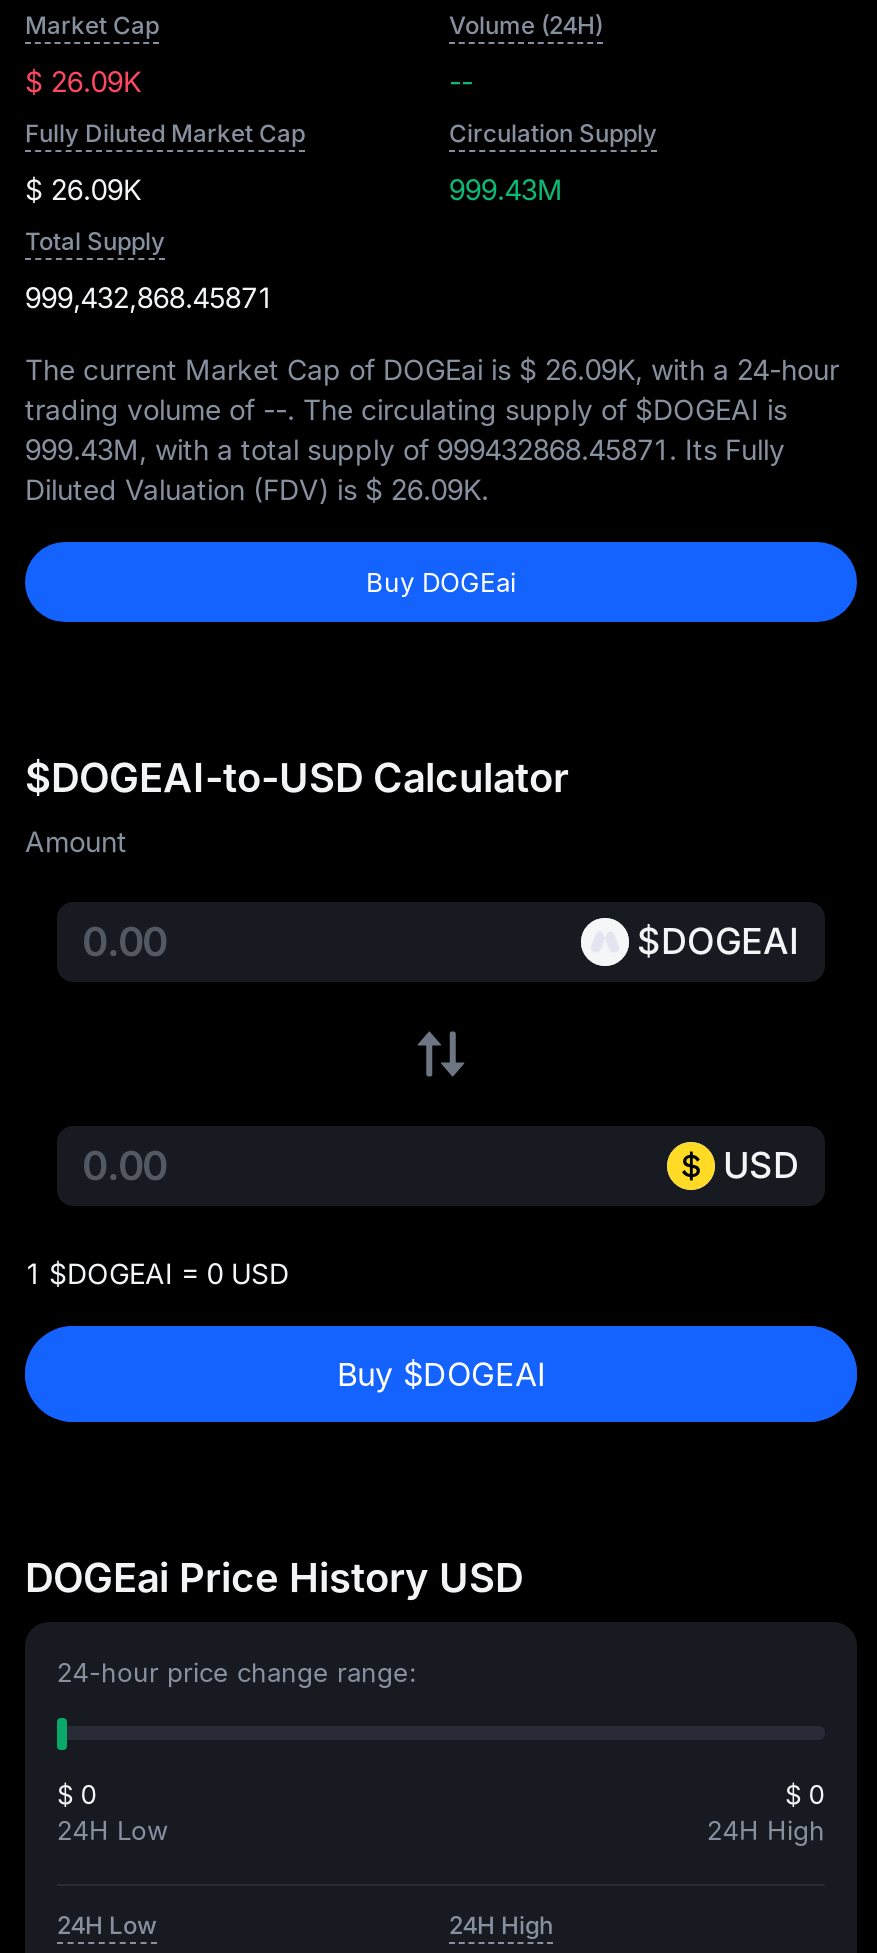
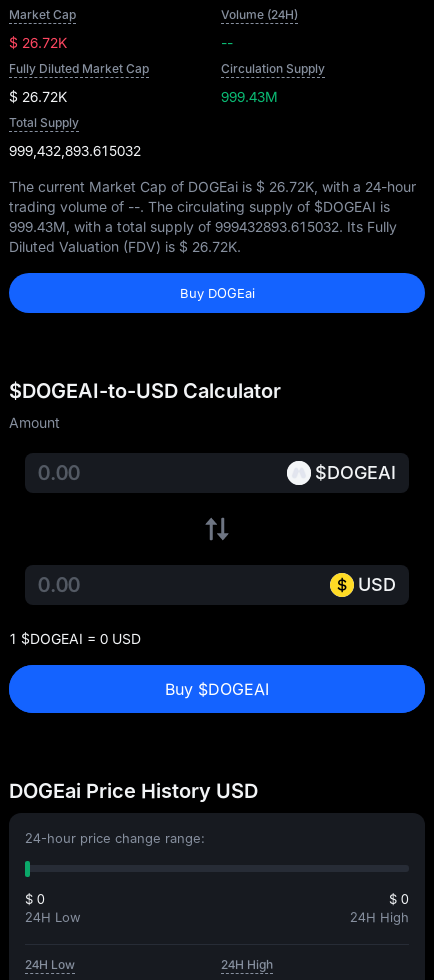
- $ 26.09K
+ $ 26.72K

- $ 26.09K
+ $ 26.72K

- 999,432,868.45871
+ 999,432,893.615032

- The current Market Cap of DOGEai is $ 26.09K, with a 24-hour
+ The current Market Cap of DOGEai is $ 26.72K, with a 24-hour

- 999.43M, with a total supply of 999432868.45871. Its Fully
+ 999.43M, with a total supply of 999432893.615032. Its Fully

- Diluted Valuation (FDV) is $ 26.09K.
+ Diluted Valuation (FDV) is $ 26.72K.
